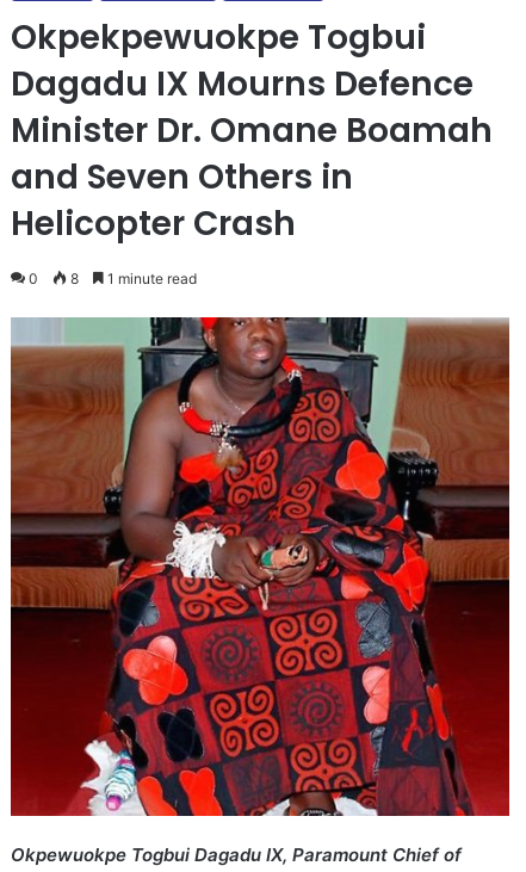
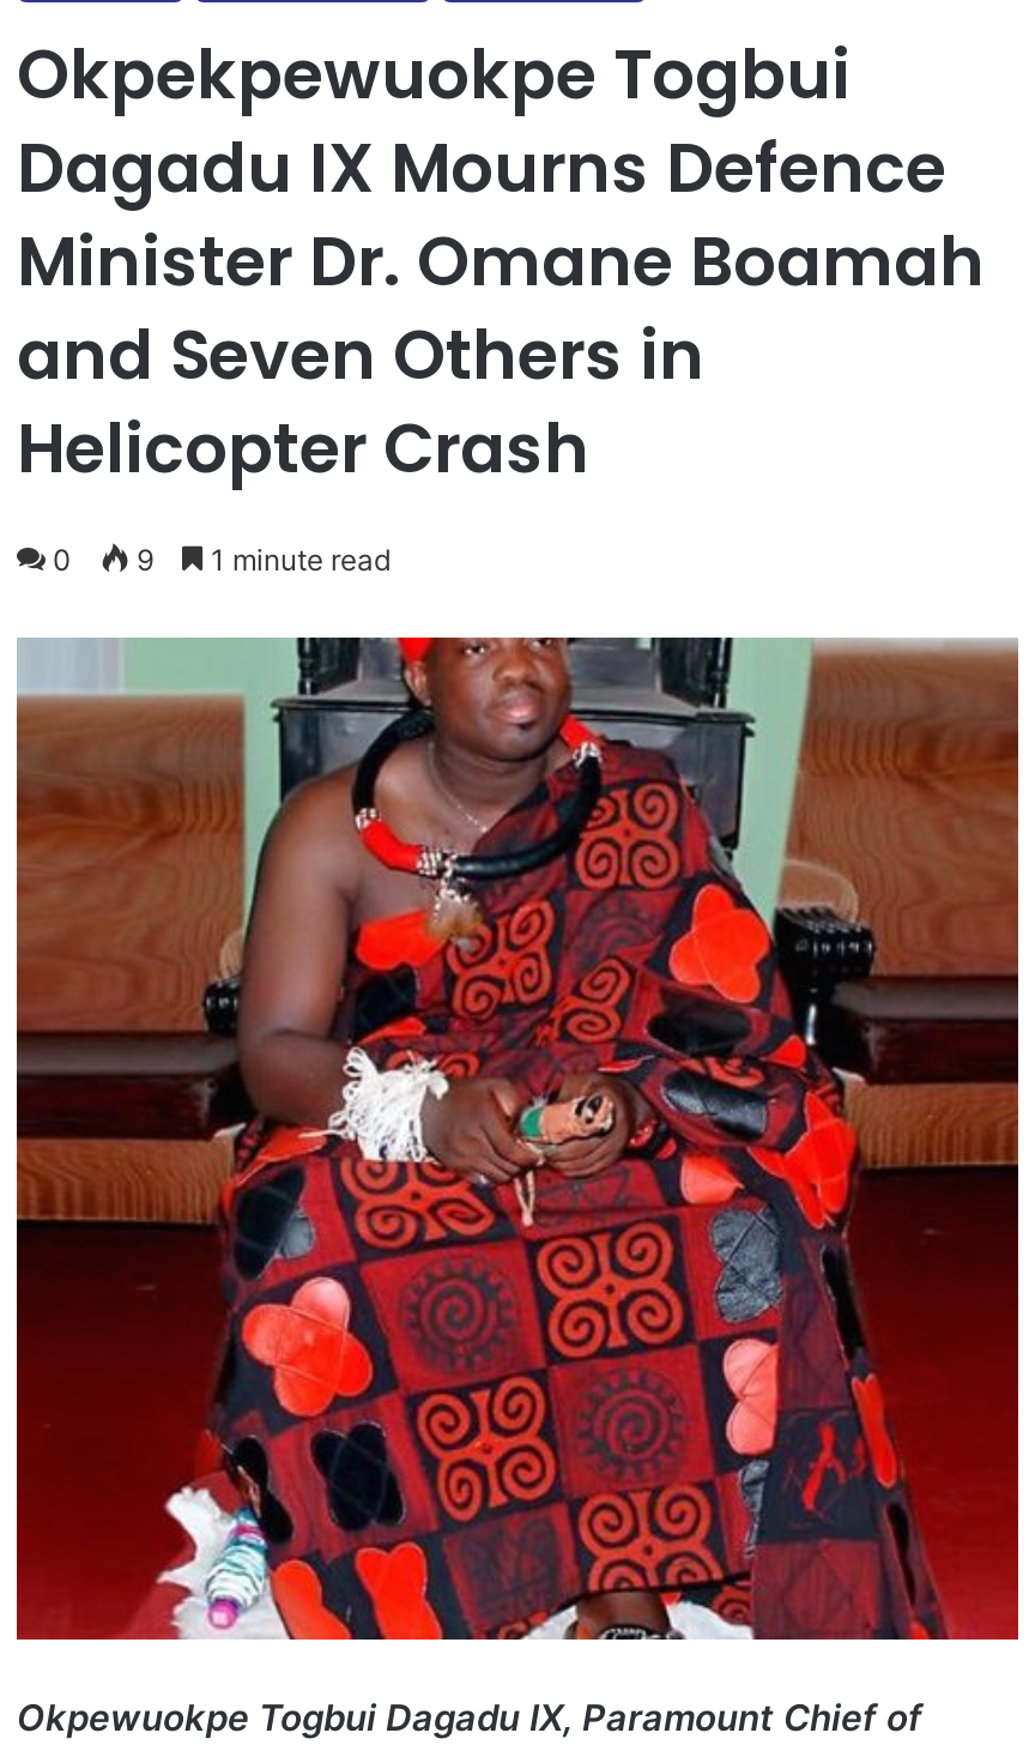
- 0 8 1 minute read
+ 0 9 1 minute read
